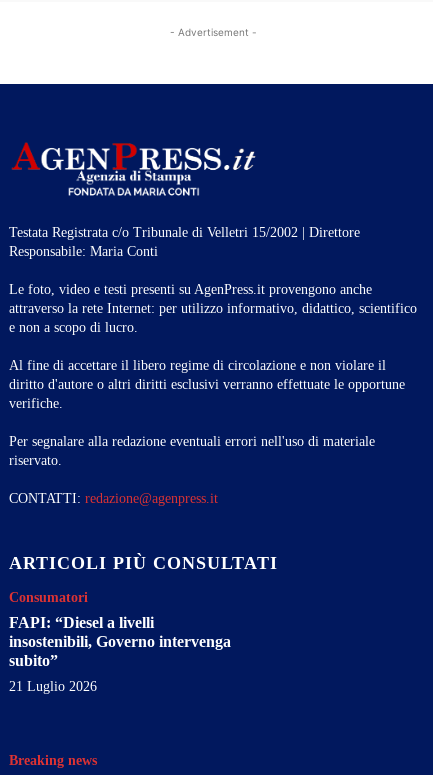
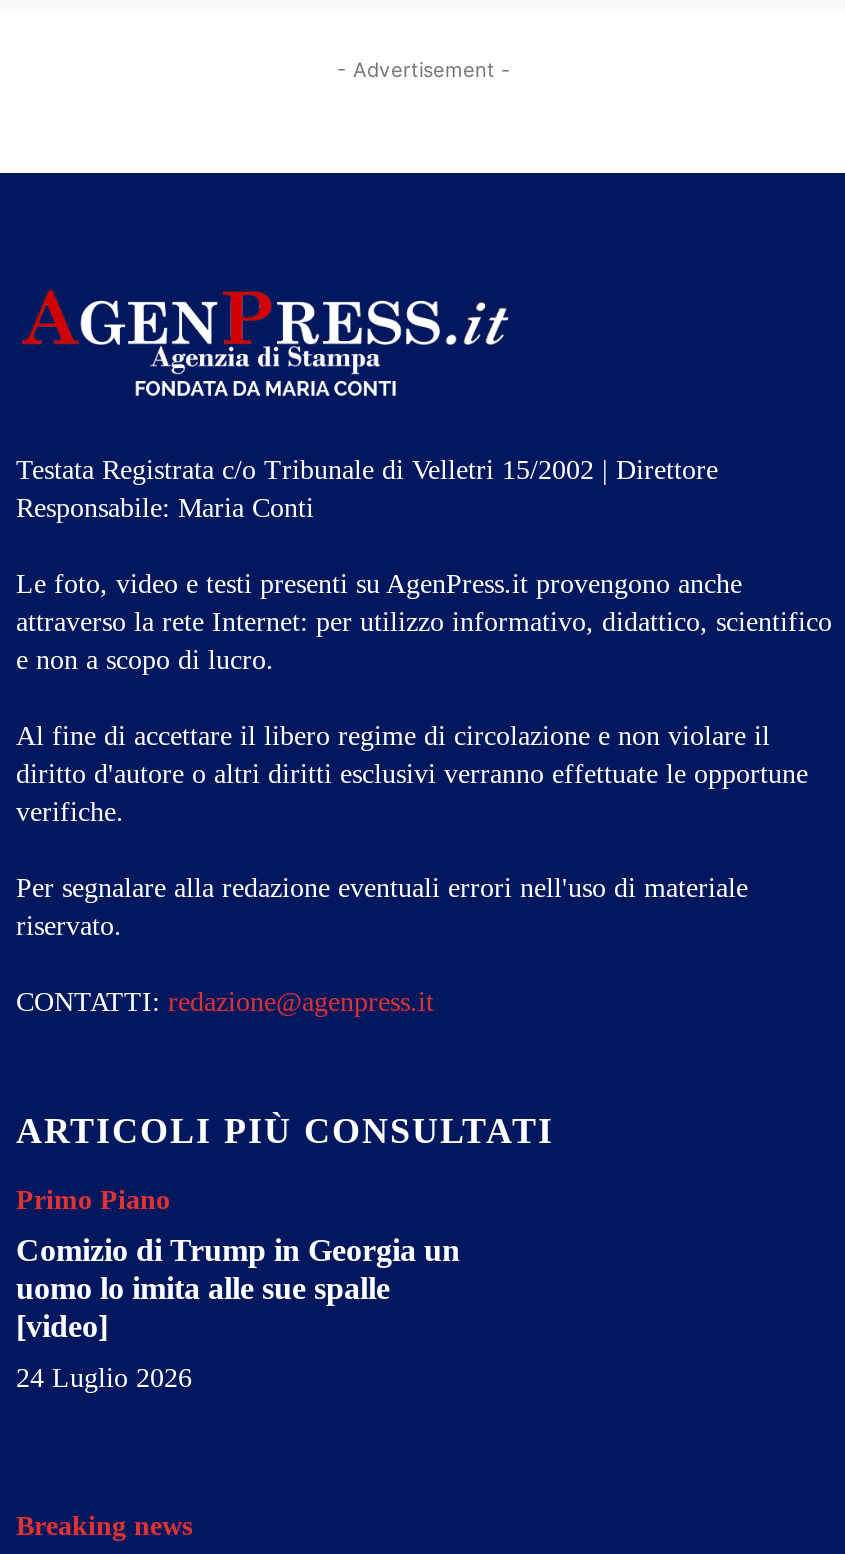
- Consumatori
+ Primo Piano

- FAPI: “Diesel a livelli
- insostenibili, Governo intervenga
- subito”
+ Comizio di Trump in Georgia un
+ uomo lo imita alle sue spalle
+ [video]

- 21 Luglio 2026
+ 24 Luglio 2026
